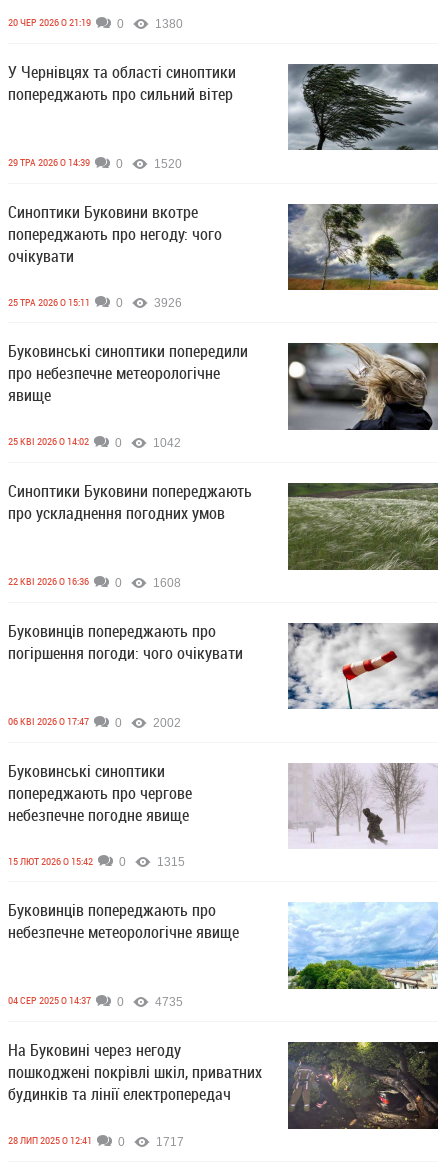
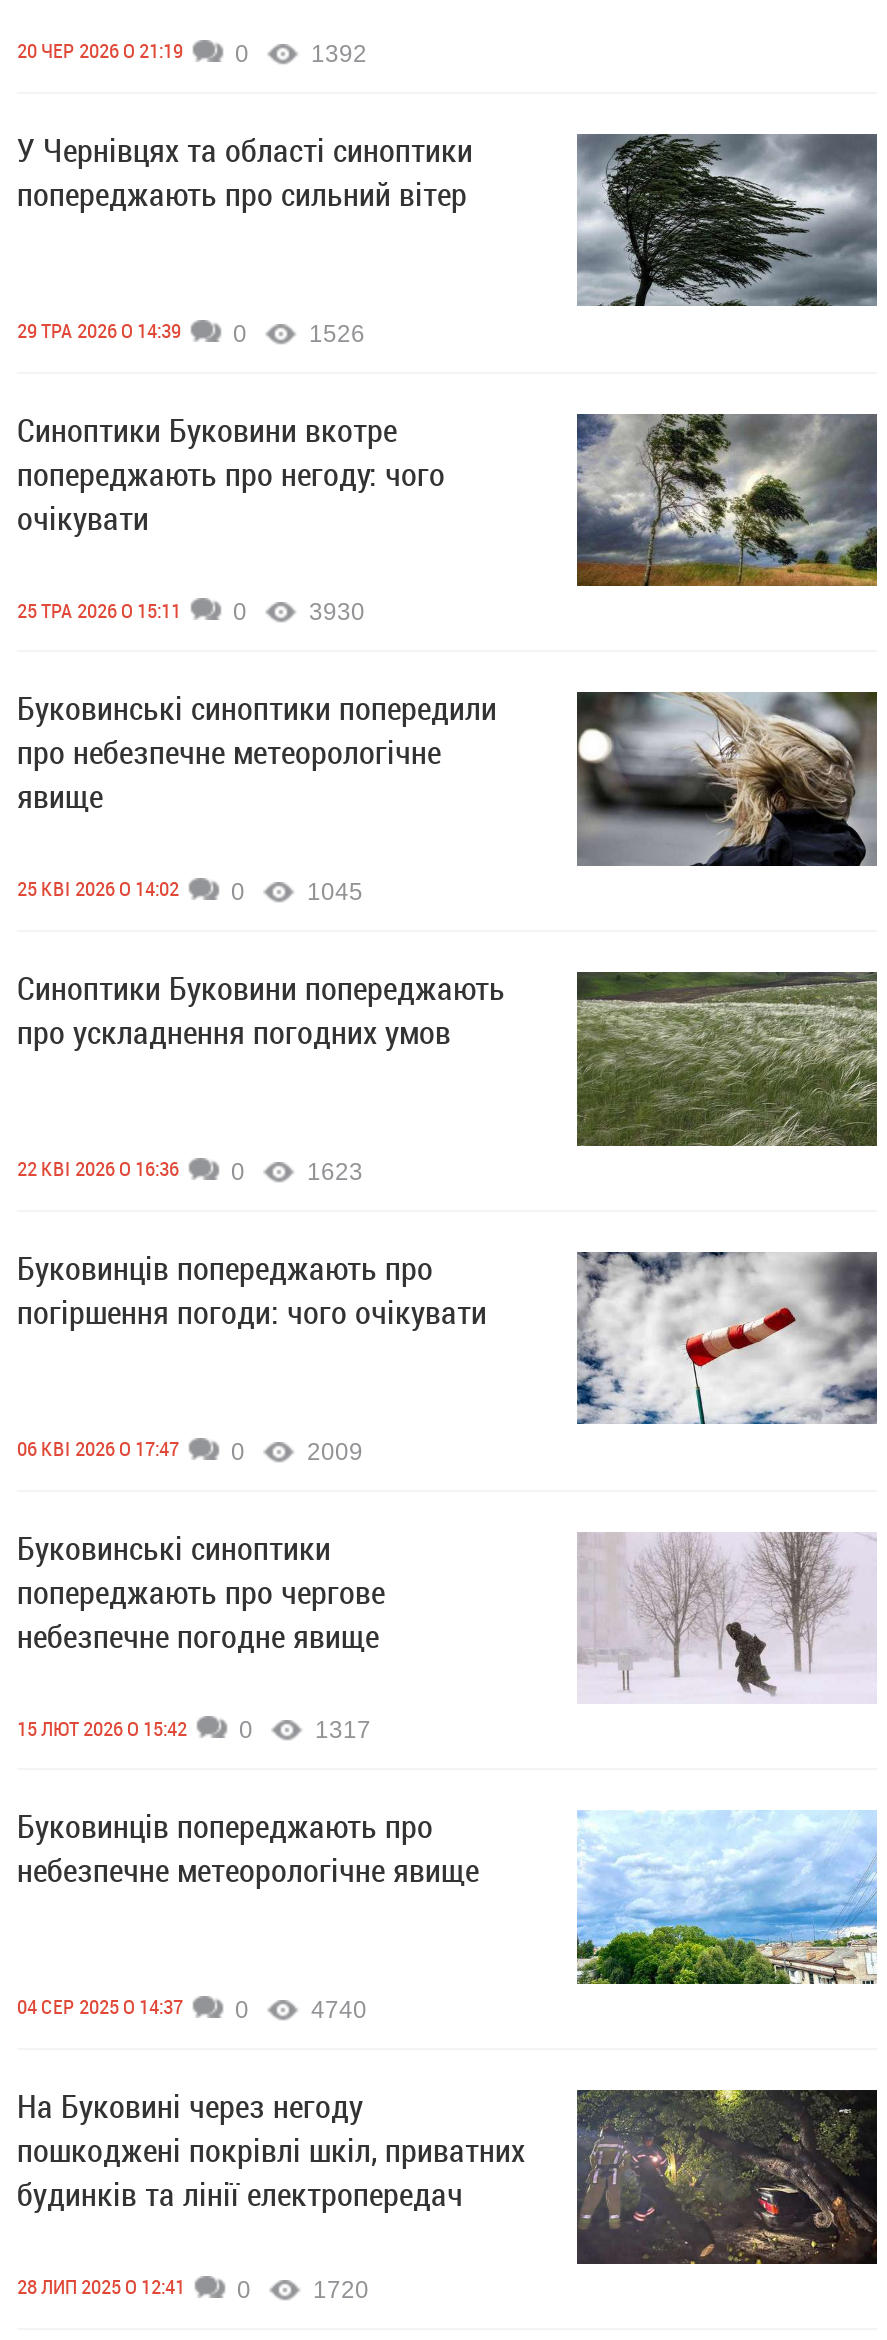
- 1380
+ 1392

- 1520
+ 1526

- 3926
+ 3930

- 1042
+ 1045

- 1608
+ 1623

- 2002
+ 2009

- 1315
+ 1317

- 4735
+ 4740

- 1717
+ 1720
